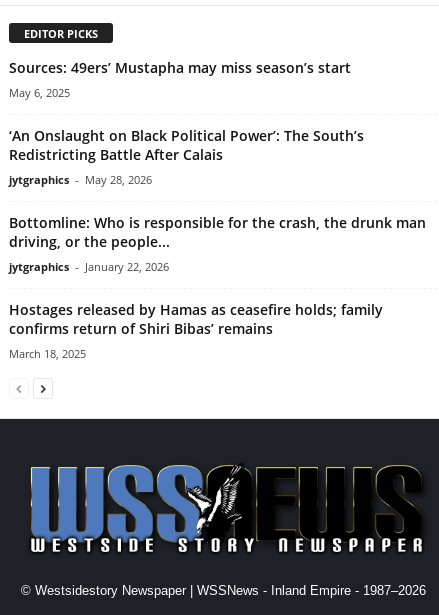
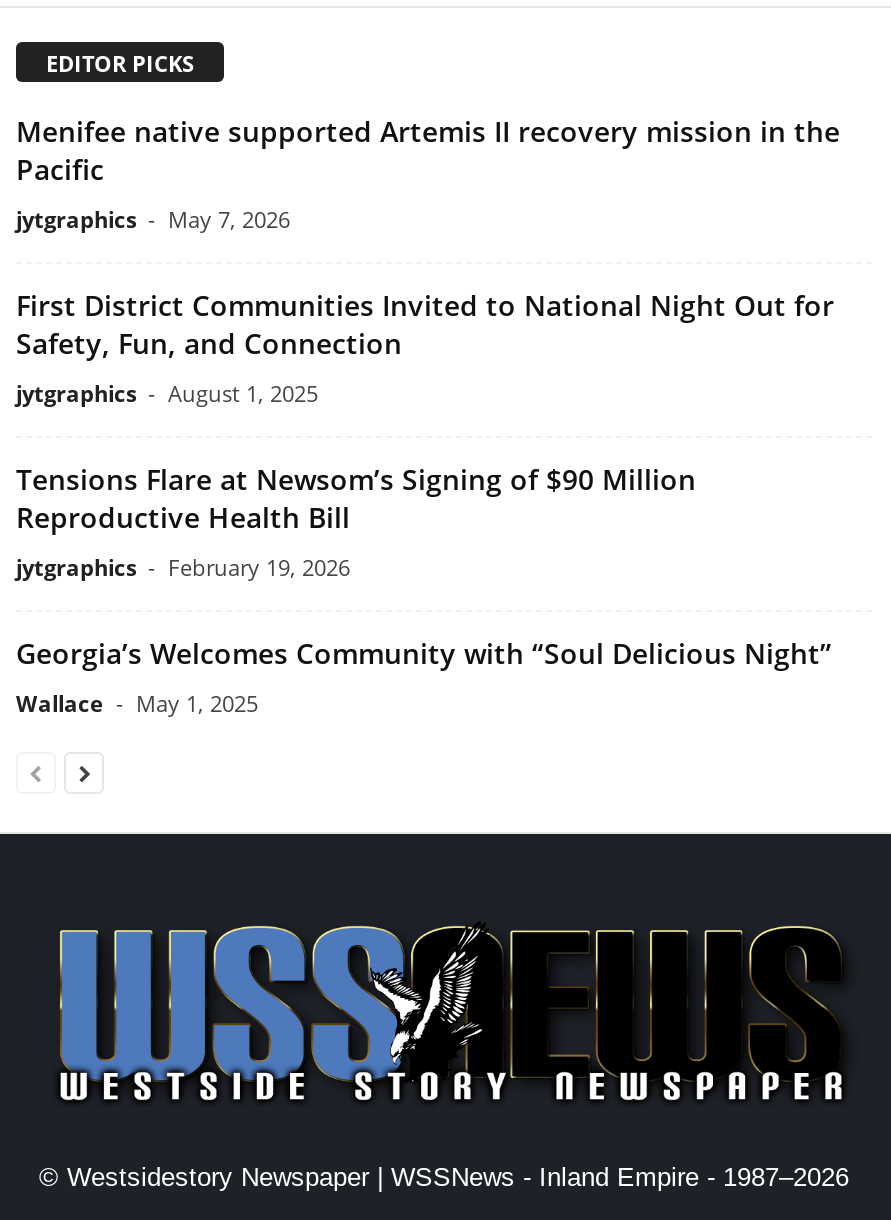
- Sources: 49ers’ Mustapha may miss season’s start
- May 6, 2025
+ Menifee native supported Artemis II recovery mission in the
+ Pacific
+ jytgraphics - May 7, 2026

- ‘An Onslaught on Black Political Power’: The South’s
- Redistricting Battle After Calais
- jytgraphics - May 28, 2026
+ First District Communities Invited to National Night Out for
+ Safety, Fun, and Connection
+ jytgraphics - August 1, 2025

- Bottomline: Who is responsible for the crash, the drunk man
- driving, or the people...
- jytgraphics - January 22, 2026
+ Tensions Flare at Newsom’s Signing of $90 Million
+ Reproductive Health Bill
+ jytgraphics - February 19, 2026

- Hostages released by Hamas as ceasefire holds; family
- confirms return of Shiri Bibas’ remains
- March 18, 2025
+ Georgia’s Welcomes Community with “Soul Delicious Night”
+ Wallace - May 1, 2025
